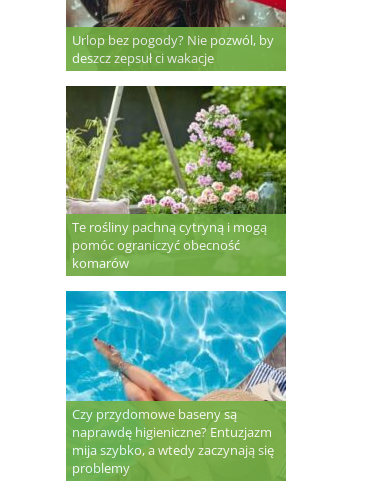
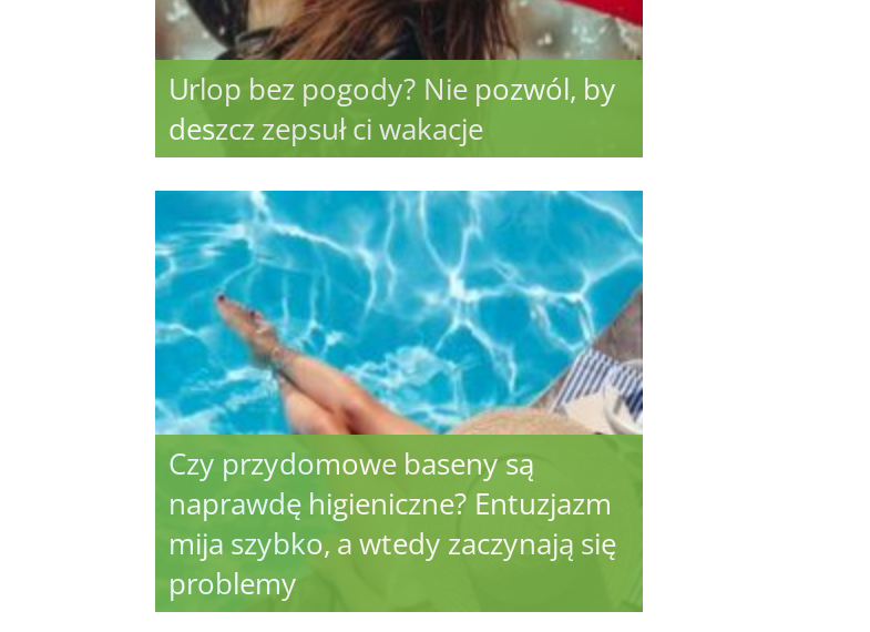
- [image]
- Te rośliny pachną cytryną i mogą
- pomóc ograniczyć obecność
- komarów
